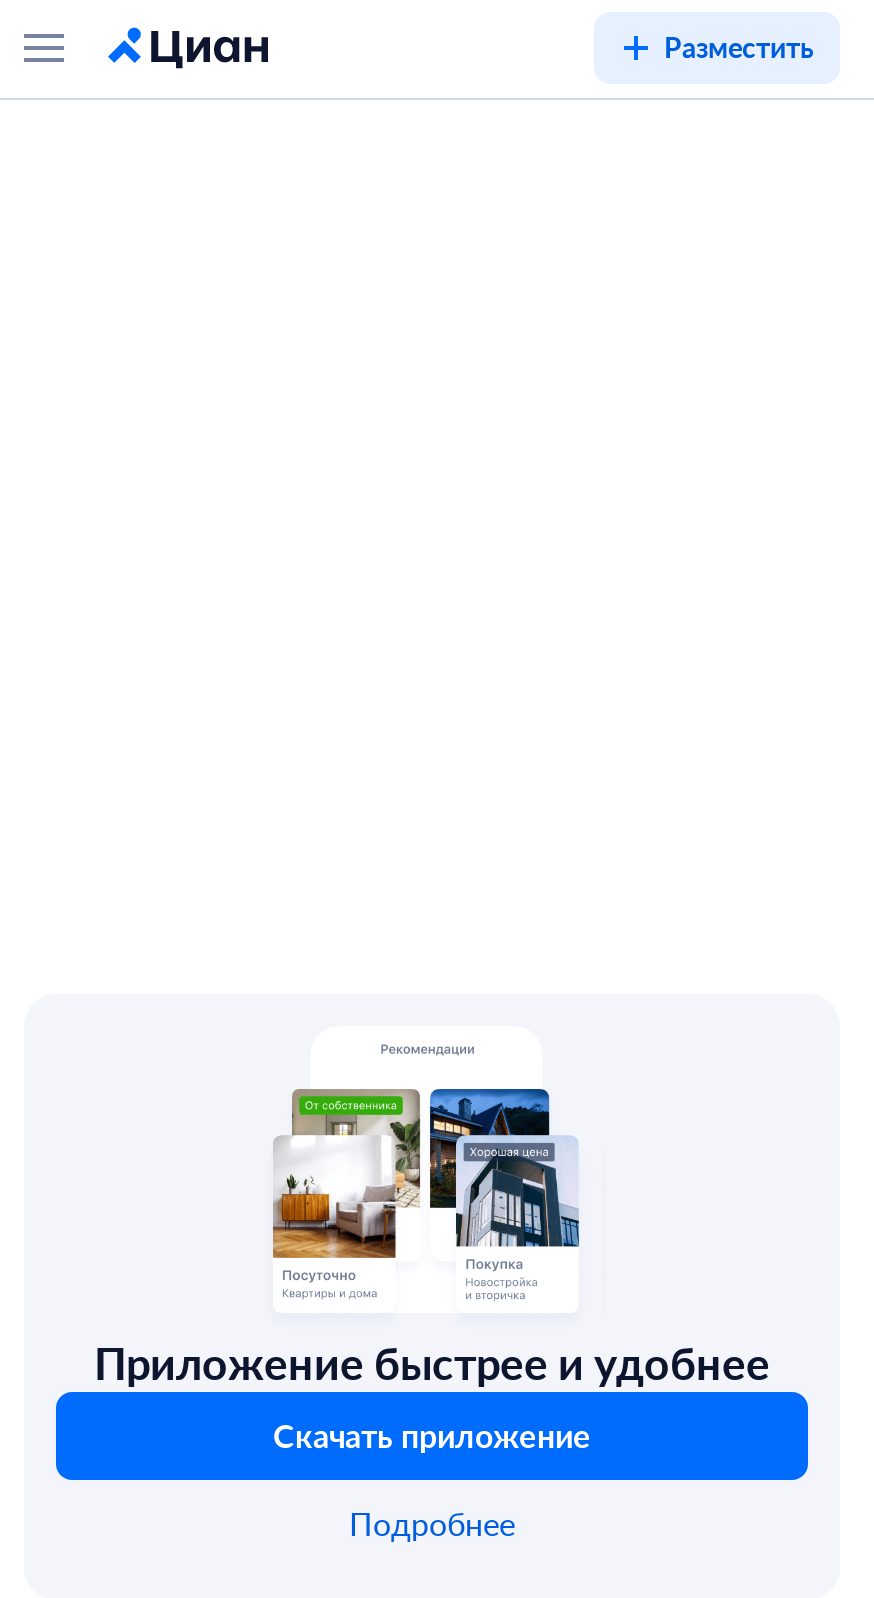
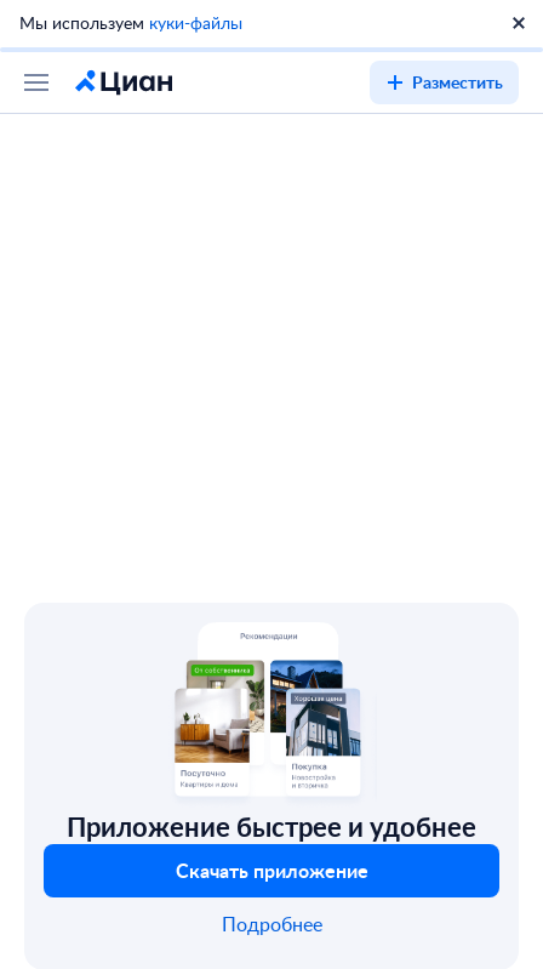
+ Мы используем куки-файлы

moved down: Разместить
